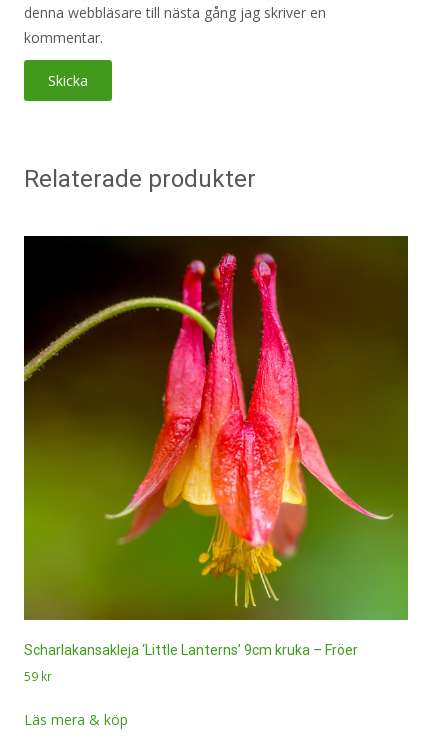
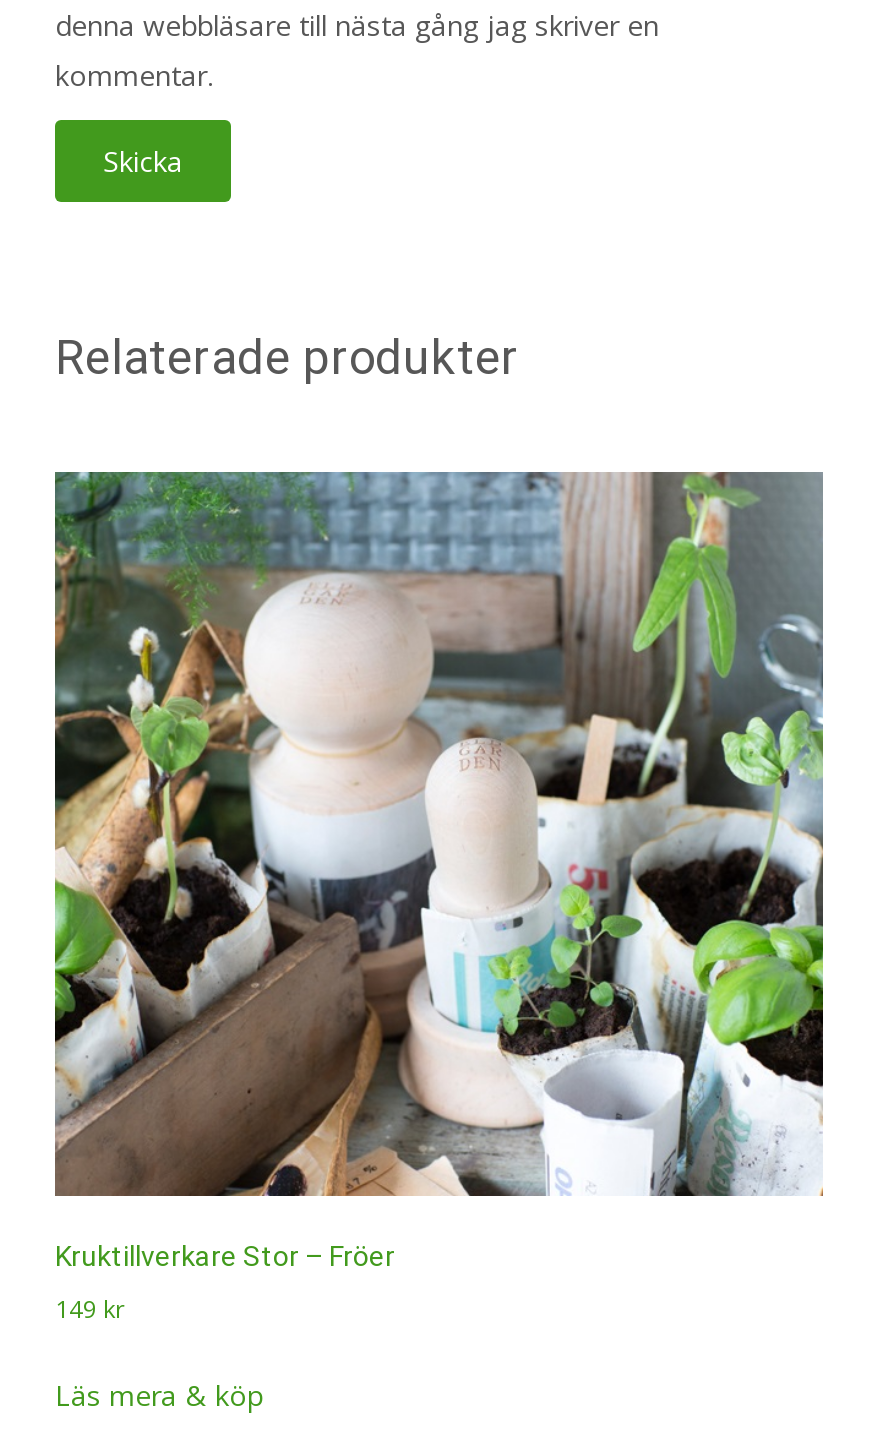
- [image]
- Scharlakansakleja ‘Little Lanterns’ 9cm kruka – Fröer
+ [image]
+ Kruktillverkare Stor – Fröer

- 59 kr
+ 149 kr
